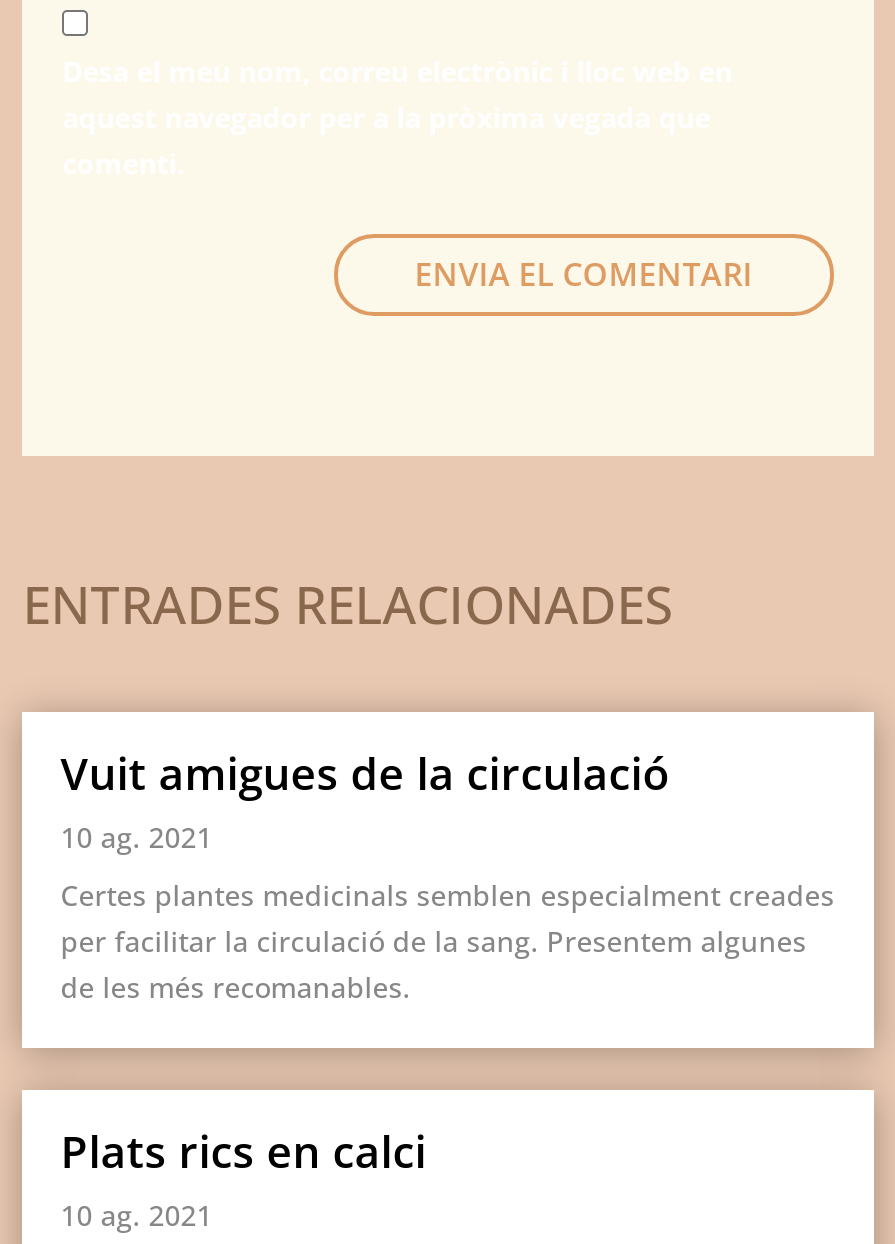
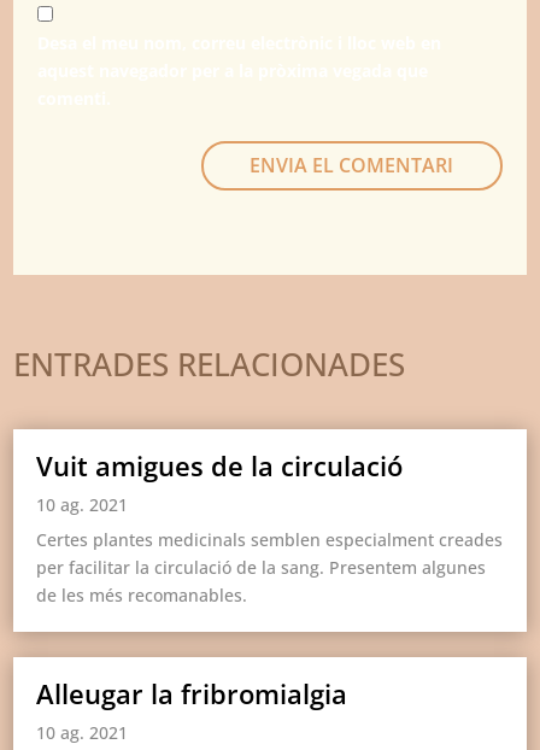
- Plats rics en calci
+ Alleugar la fribromialgia
